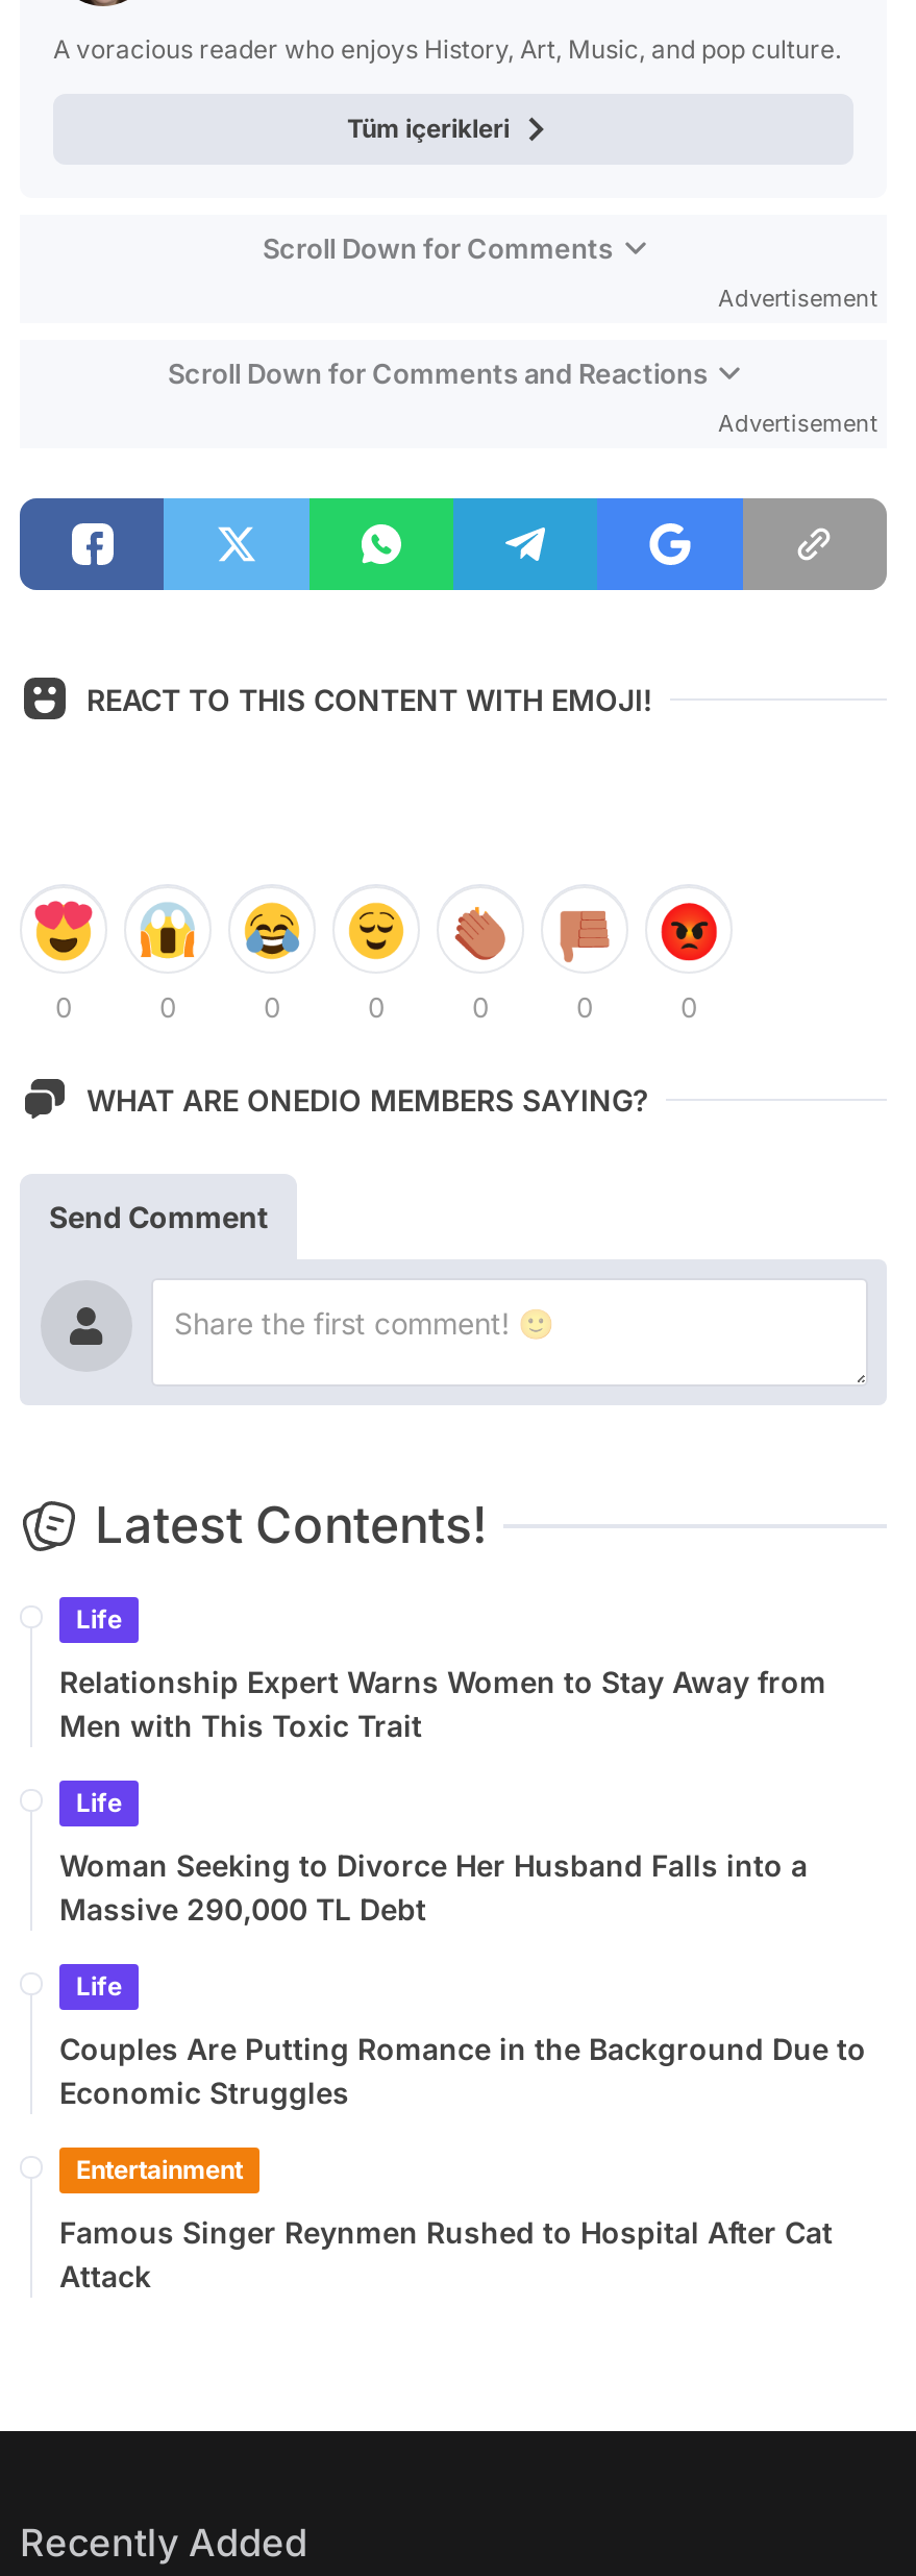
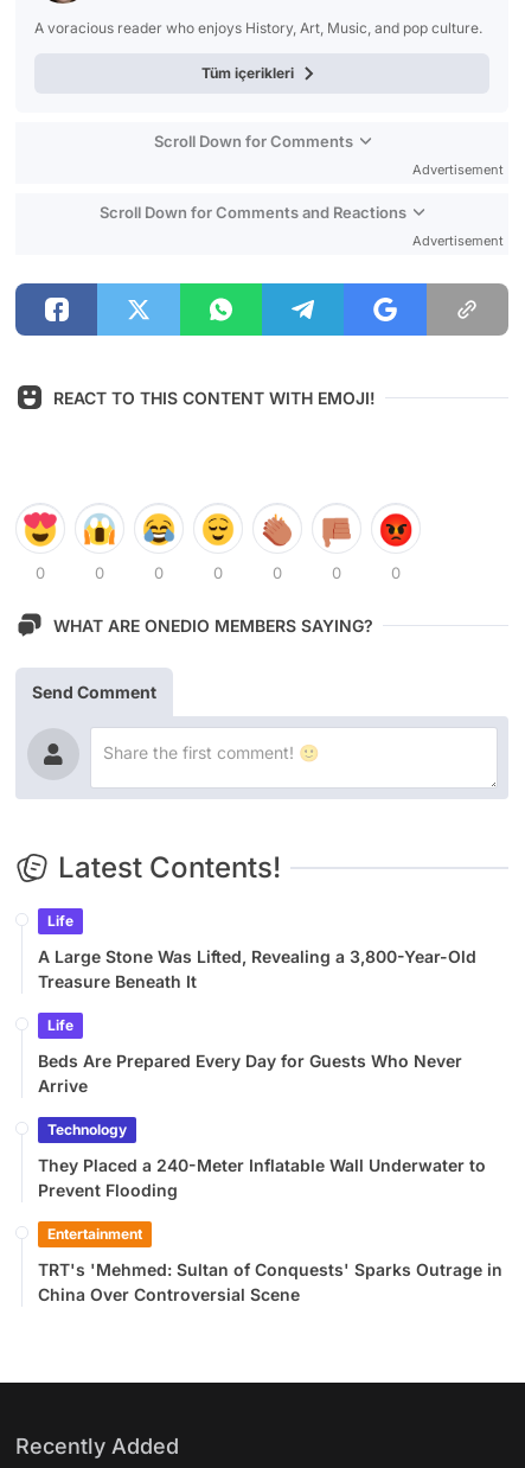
- Relationship Expert Warns Women to Stay Away from
- Men with This Toxic Trait
+ A Large Stone Was Lifted, Revealing a 3,800-Year-Old
+ Treasure Beneath It

- Woman Seeking to Divorce Her Husband Falls into a
- Massive 290,000 TL Debt
+ Beds Are Prepared Every Day for Guests Who Never
+ Arrive

- Life
+ Technology

- Couples Are Putting Romance in the Background Due to
- Economic Struggles
+ They Placed a 240-Meter Inflatable Wall Underwater to
+ Prevent Flooding

- Famous Singer Reynmen Rushed to Hospital After Cat
- Attack
+ TRT's 'Mehmed: Sultan of Conquests' Sparks Outrage in
+ China Over Controversial Scene
